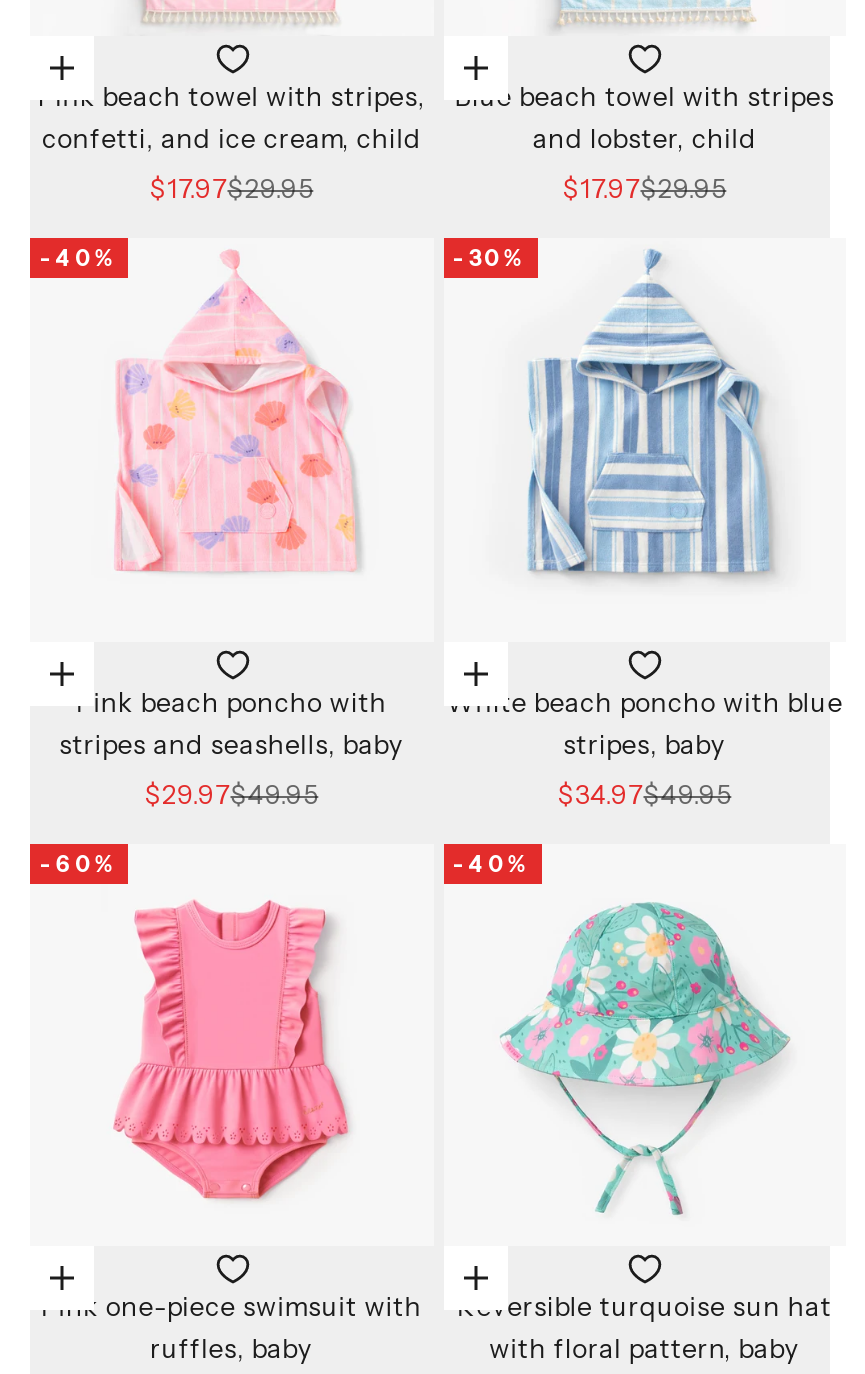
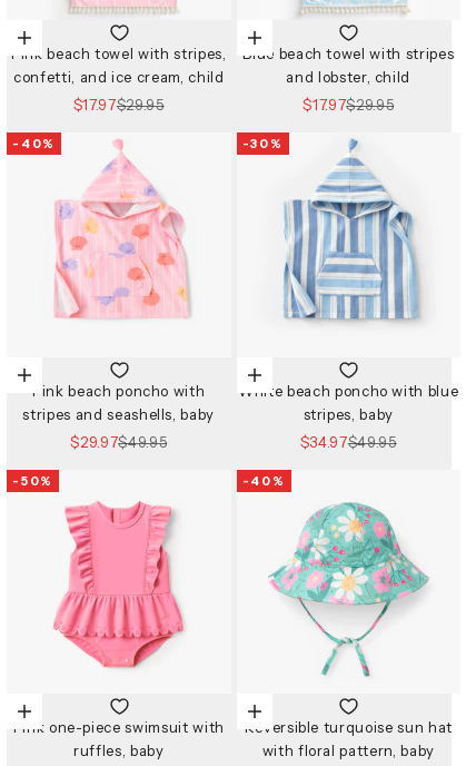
- -60%
+ -50%
